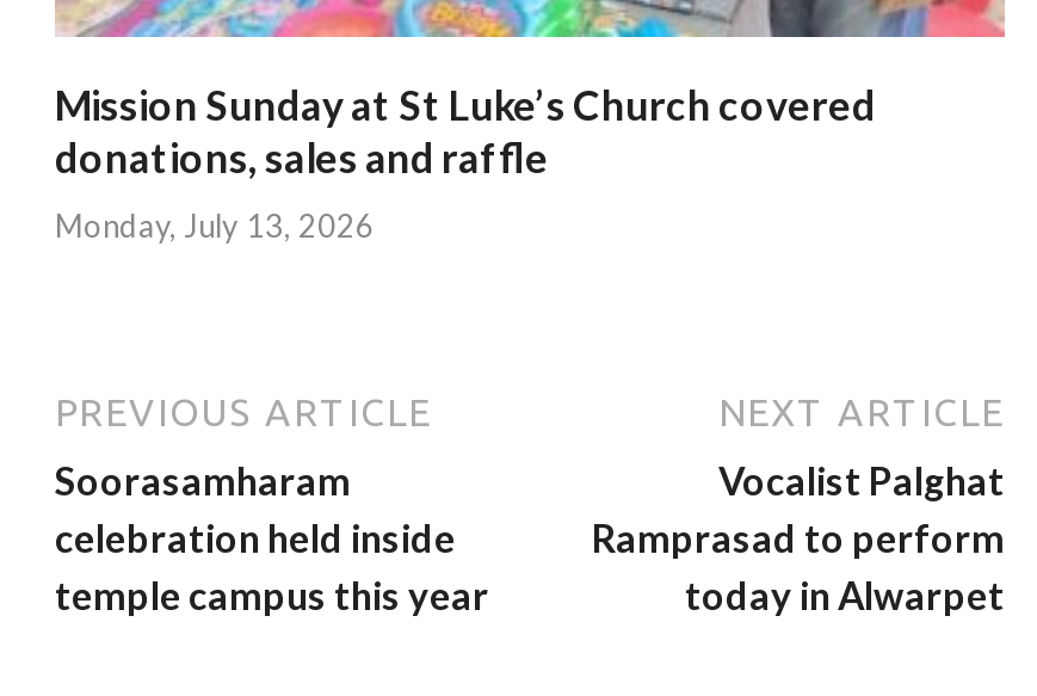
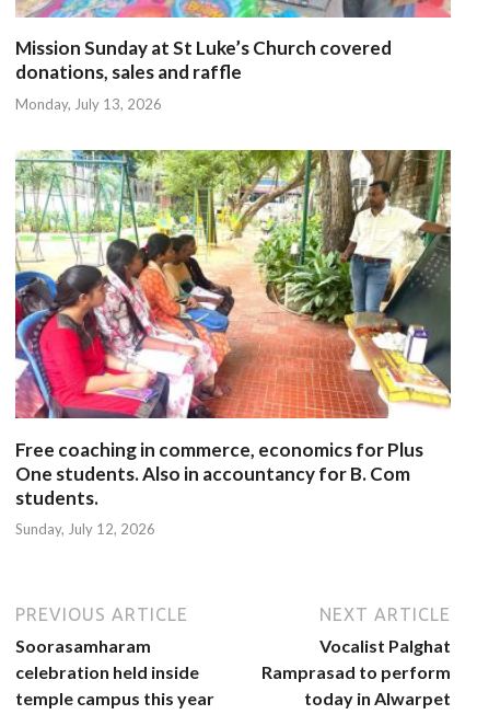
+ [image]
+ Free coaching in commerce, economics for Plus
+ One students. Also in accountancy for B. Com
+ students.
+ Sunday, July 12, 2026
